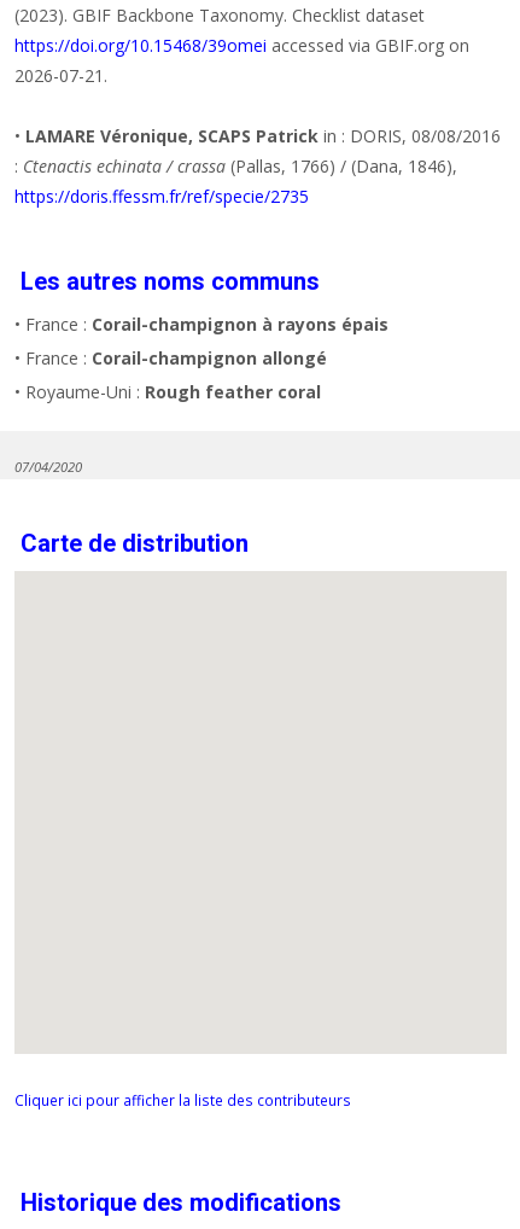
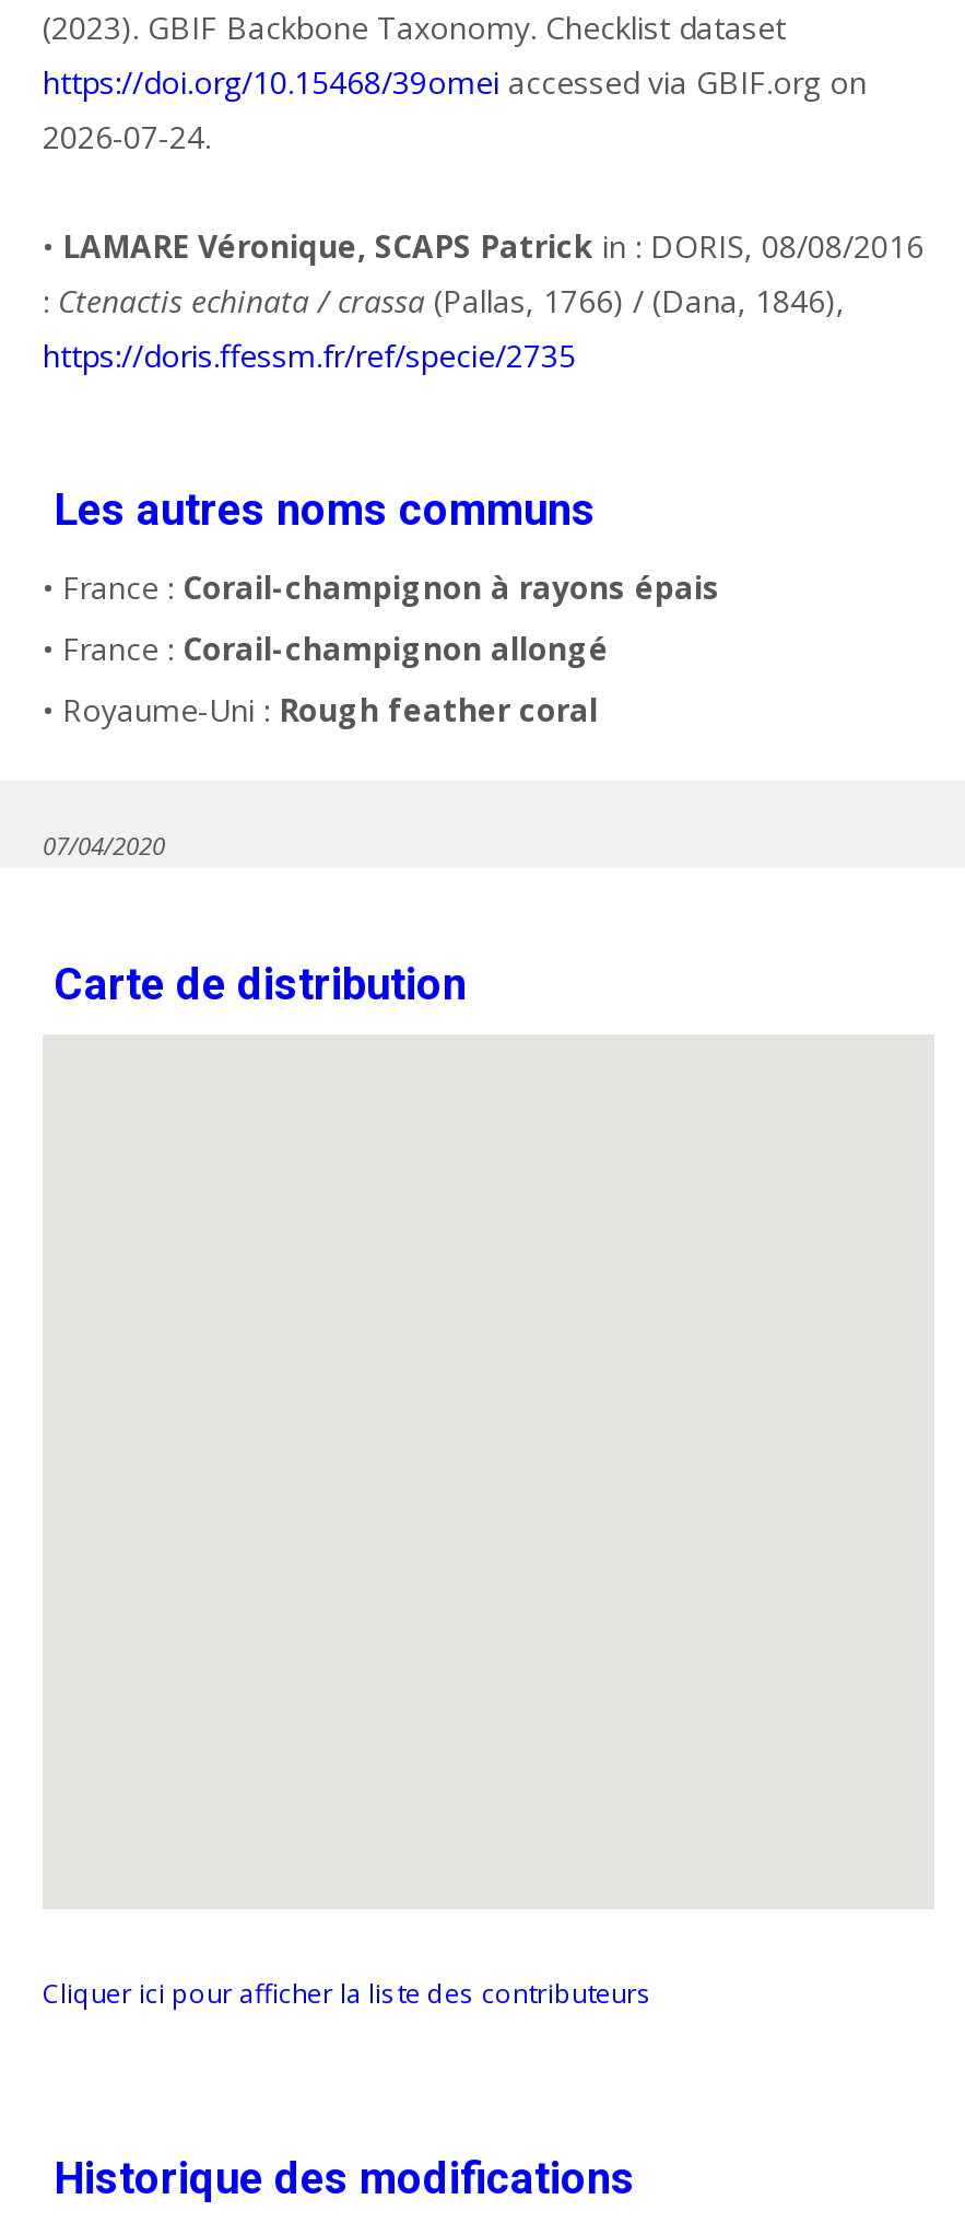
- 2026-07-21.
+ 2026-07-24.
